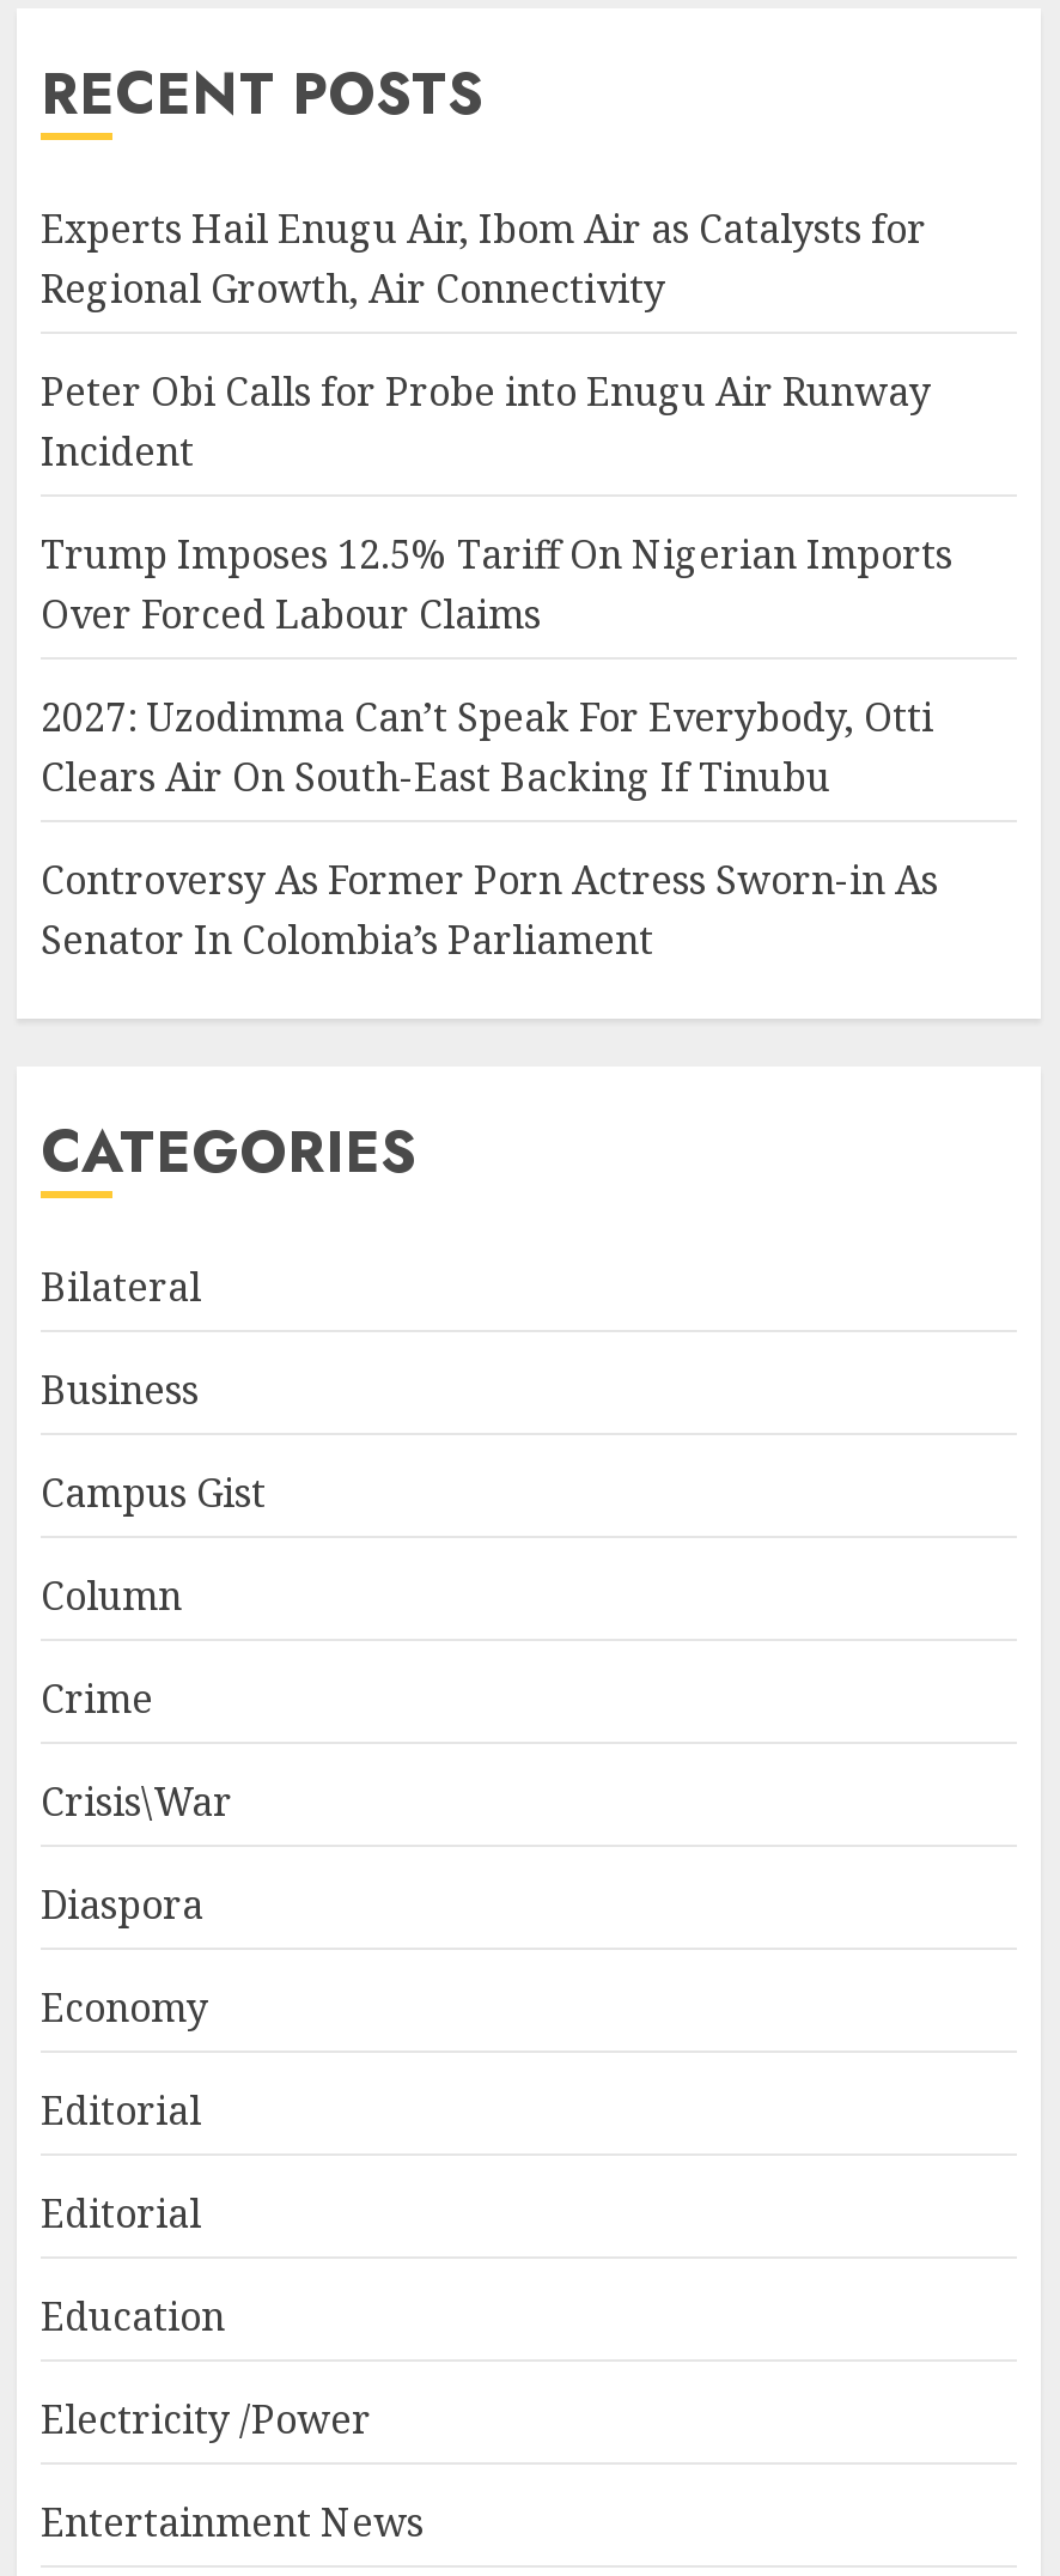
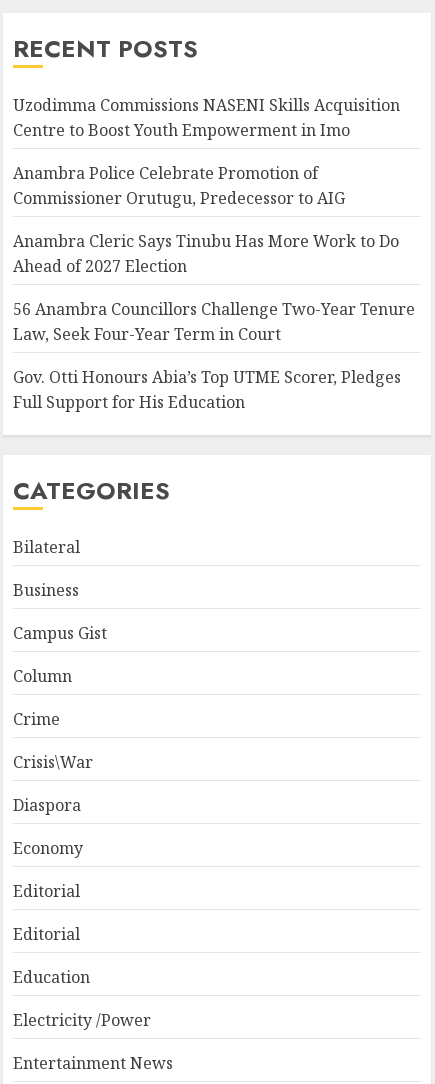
- Experts Hail Enugu Air, Ibom Air as Catalysts for
- Regional Growth, Air Connectivity
+ Uzodimma Commissions NASENI Skills Acquisition
+ Centre to Boost Youth Empowerment in Imo

- Peter Obi Calls for Probe into Enugu Air Runway
- Incident
+ Anambra Police Celebrate Promotion of
+ Commissioner Orutugu, Predecessor to AIG

- Trump Imposes 12.5% Tariff On Nigerian Imports
- Over Forced Labour Claims
+ Anambra Cleric Says Tinubu Has More Work to Do
+ Ahead of 2027 Election

- 2027: Uzodimma Can’t Speak For Everybody, Otti
- Clears Air On South-East Backing If Tinubu
+ 56 Anambra Councillors Challenge Two-Year Tenure
+ Law, Seek Four-Year Term in Court

- Controversy As Former Porn Actress Sworn-in As
- Senator In Colombia’s Parliament
+ Gov. Otti Honours Abia’s Top UTME Scorer, Pledges
+ Full Support for His Education
